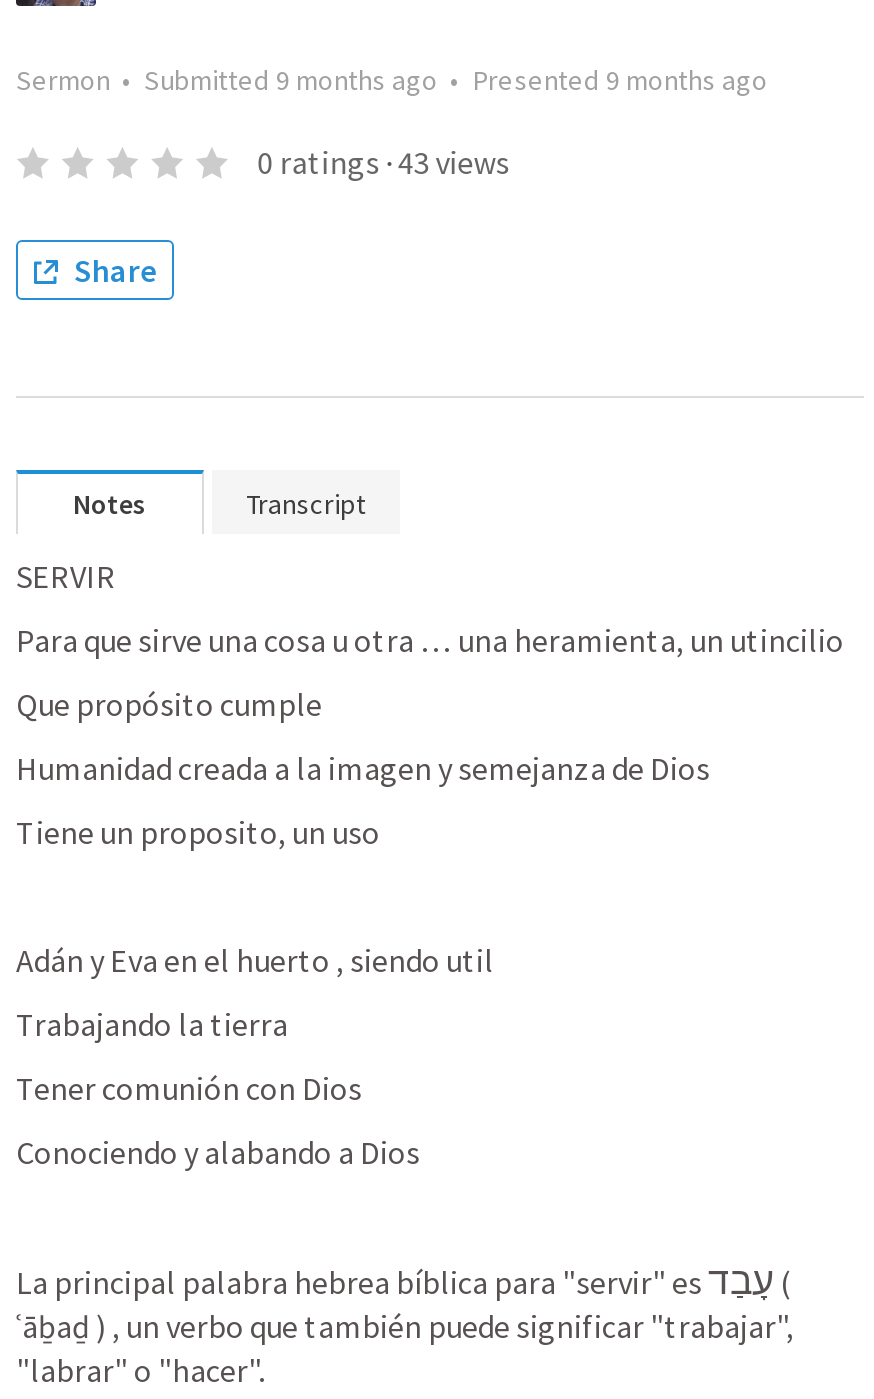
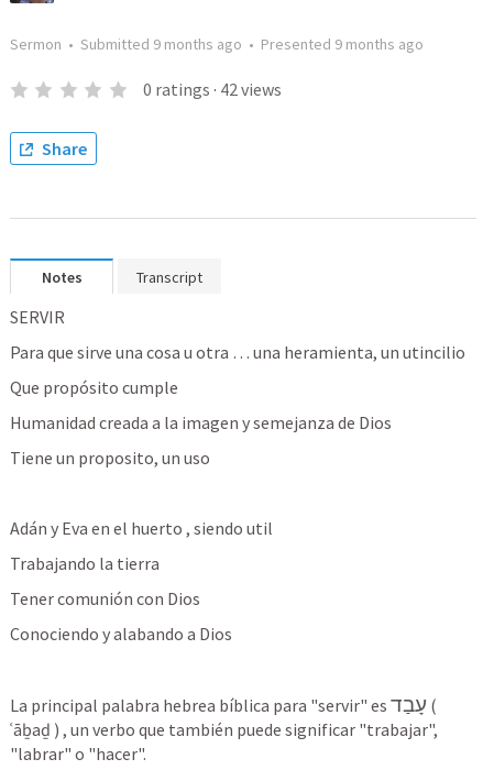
- 0 ratings · 43 views
+ 0 ratings · 42 views
